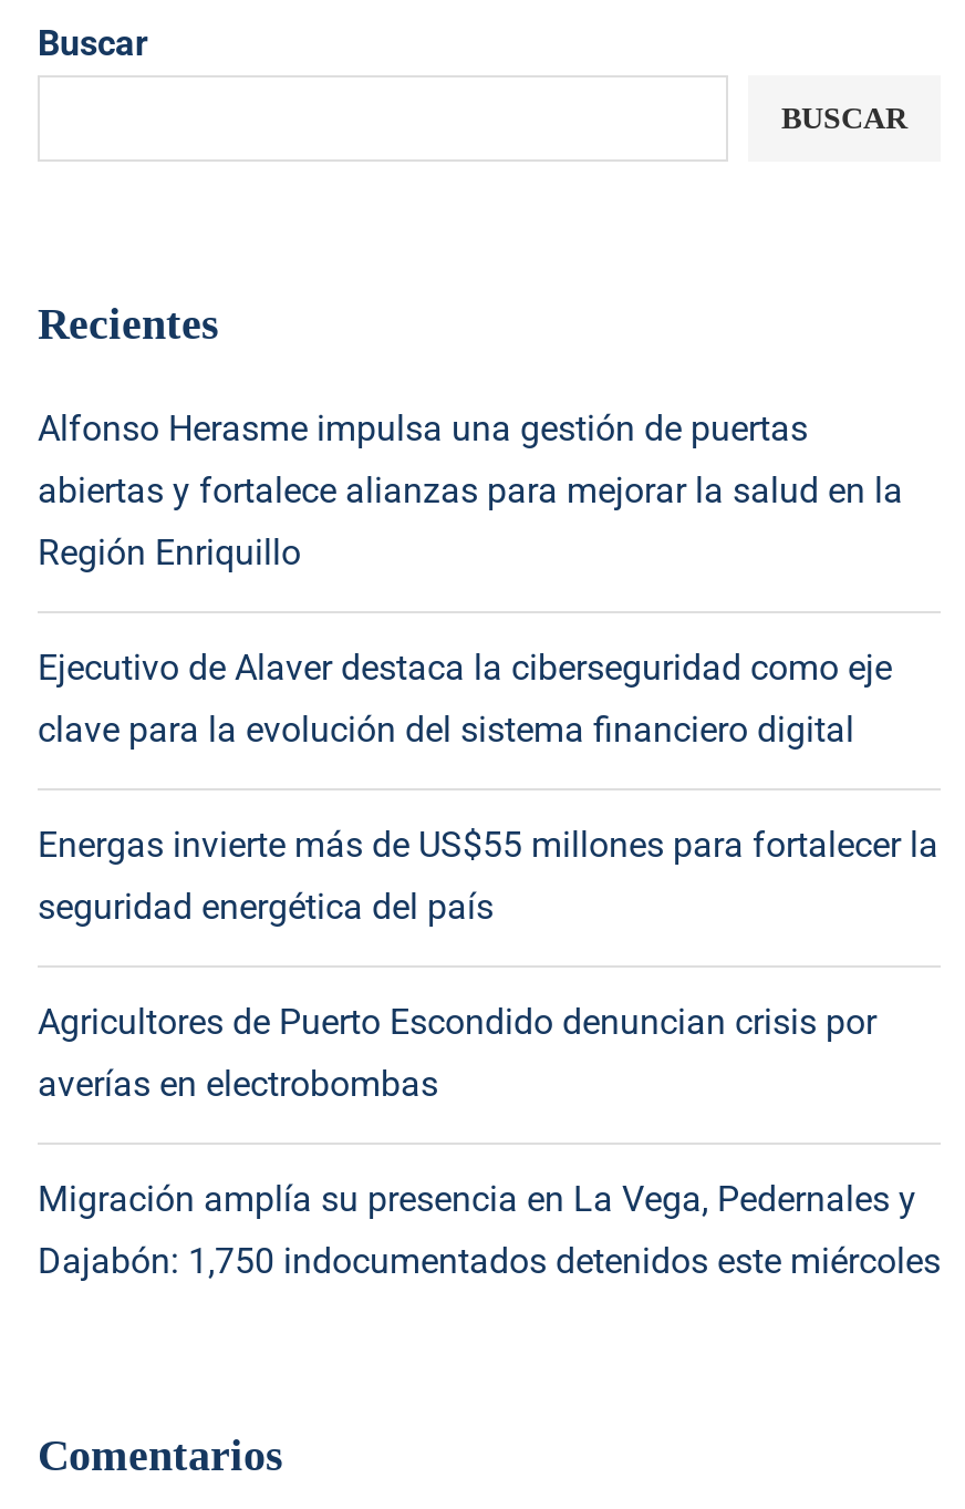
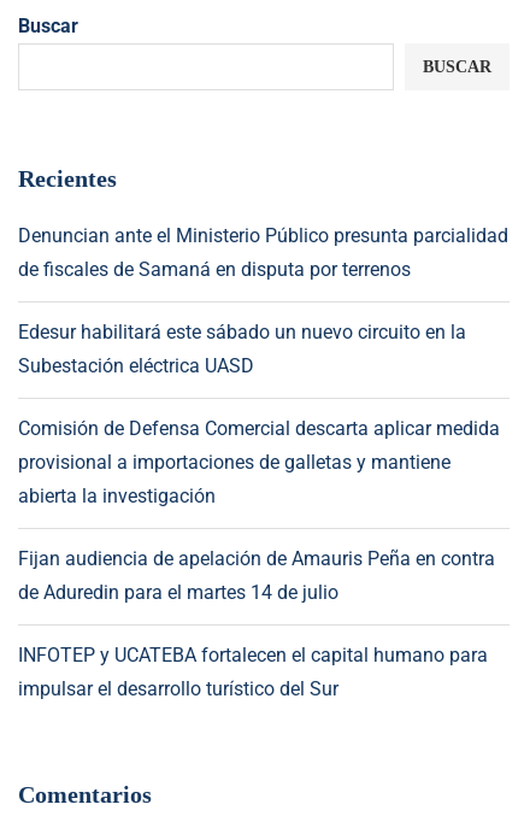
- Alfonso Herasme impulsa una gestión de puertas
+ Denuncian ante el Ministerio Público presunta parcialidad

- abiertas y fortalece alianzas para mejorar la salud en la
+ de fiscales de Samaná en disputa por terrenos

- Región Enriquillo
+ Edesur habilitará este sábado un nuevo circuito en la

- Ejecutivo de Alaver destaca la ciberseguridad como eje
+ Subestación eléctrica UASD

- clave para la evolución del sistema financiero digital
+ Comisión de Defensa Comercial descarta aplicar medida

- Energas invierte más de US$55 millones para fortalecer la
+ provisional a importaciones de galletas y mantiene

- seguridad energética del país
+ abierta la investigación

- Agricultores de Puerto Escondido denuncian crisis por
+ Fijan audiencia de apelación de Amauris Peña en contra

- averías en electrobombas
+ de Aduredin para el martes 14 de julio

- Migración amplía su presencia en La Vega, Pedernales y
+ INFOTEP y UCATEBA fortalecen el capital humano para

- Dajabón: 1,750 indocumentados detenidos este miércoles
+ impulsar el desarrollo turístico del Sur
